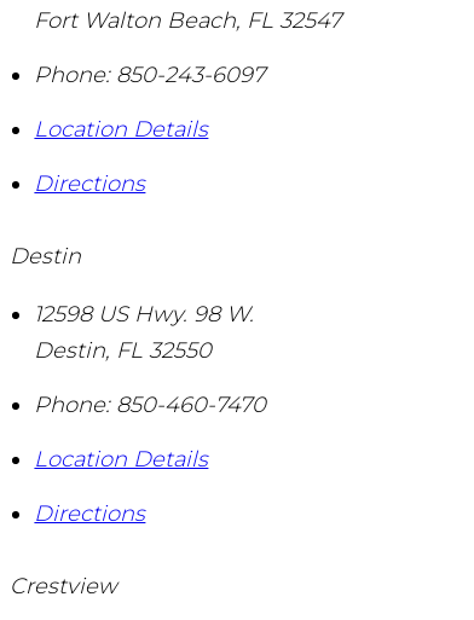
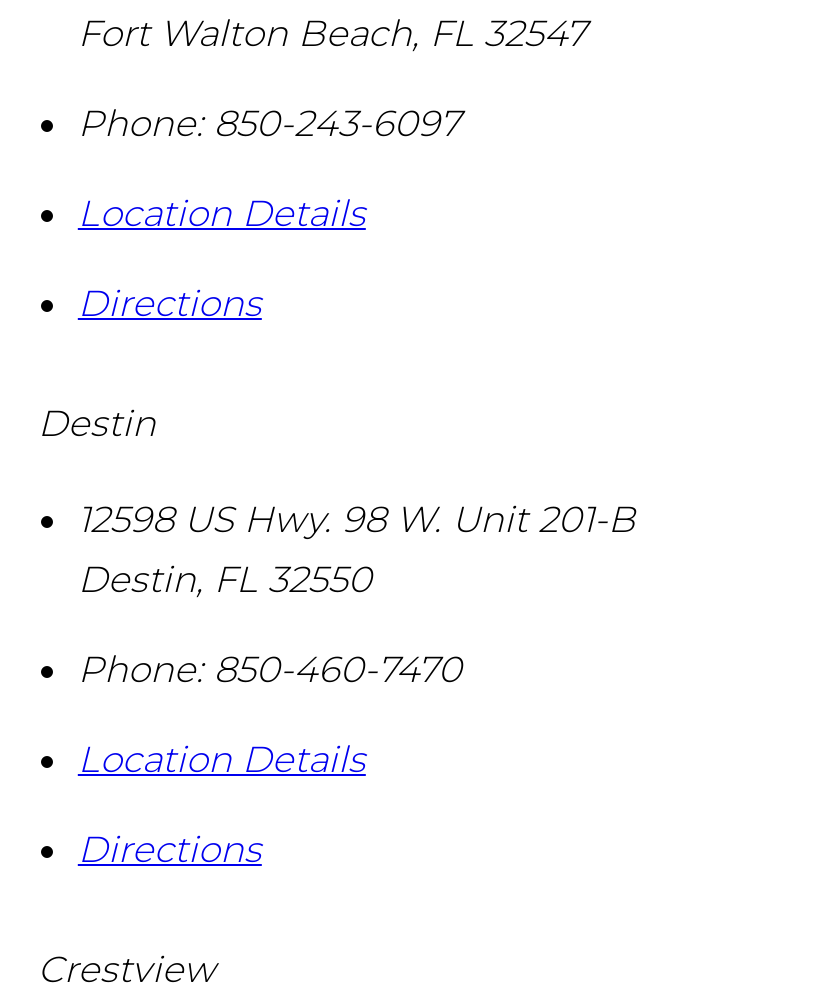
- 12598 US Hwy. 98 W.
+ 12598 US Hwy. 98 W. Unit 201-B
